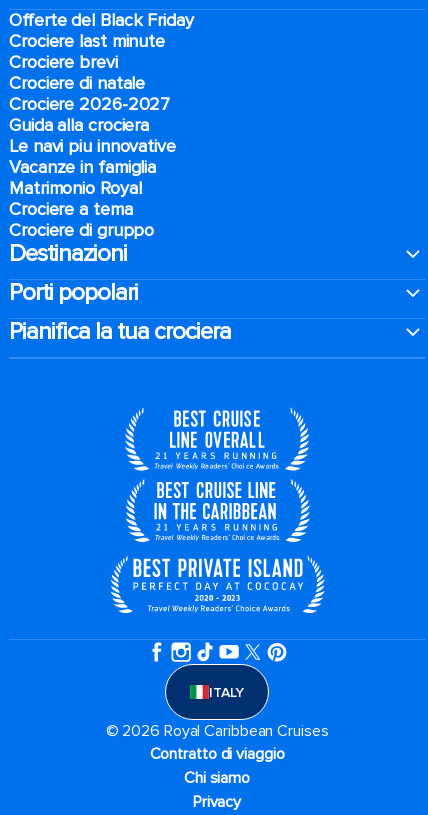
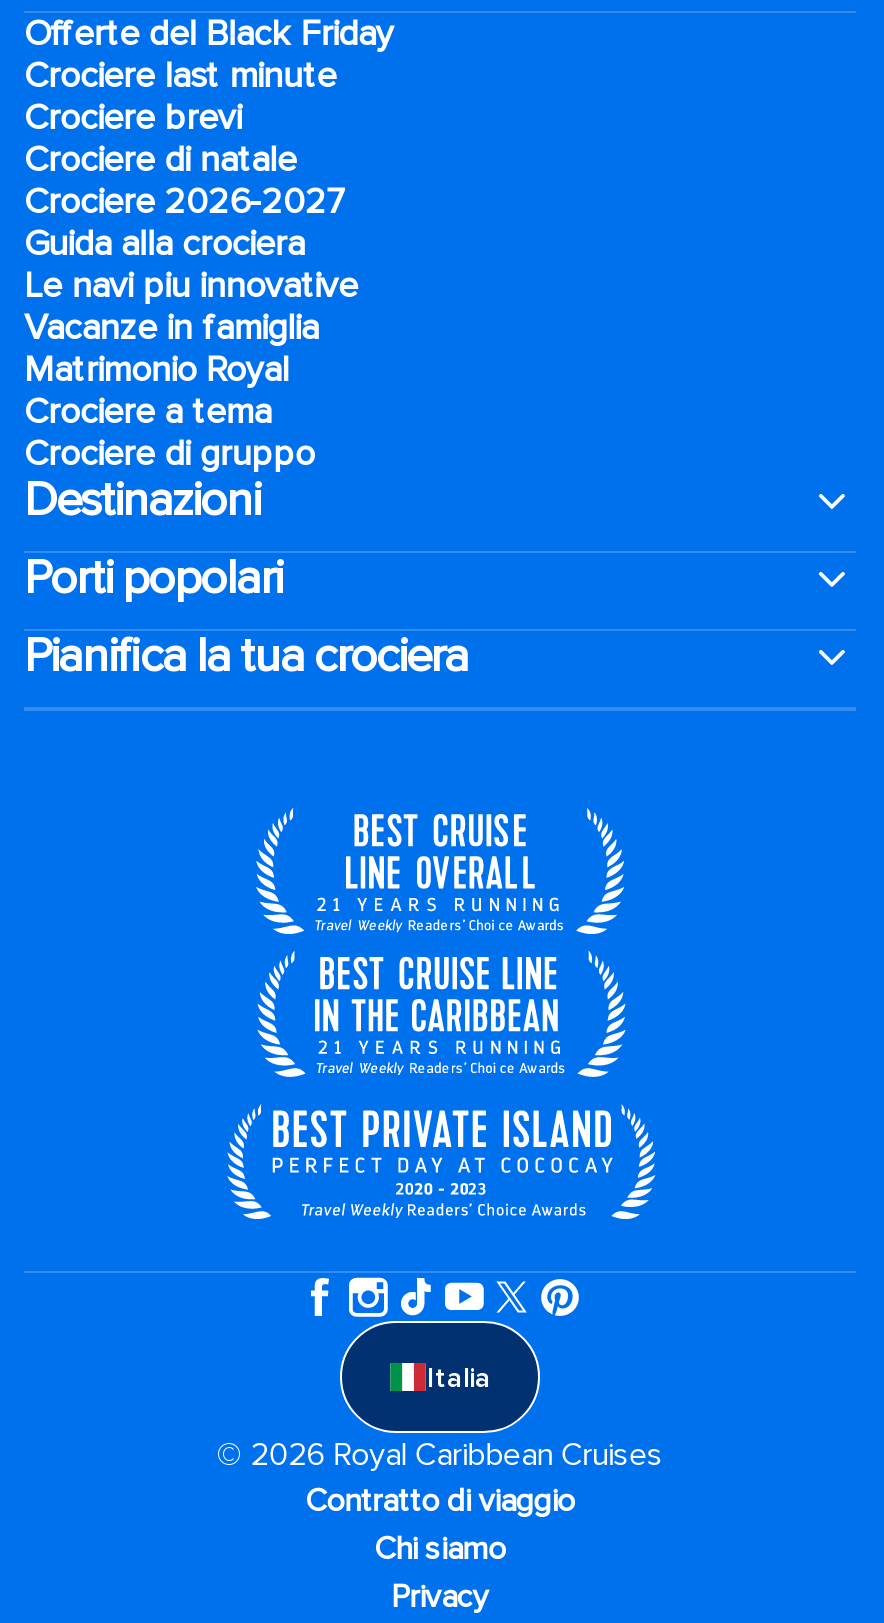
- ITALY
+ Italia
